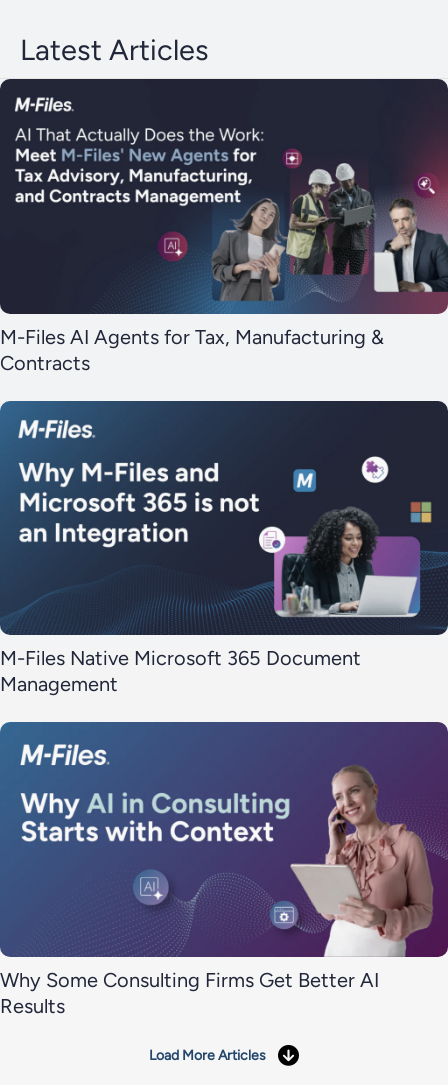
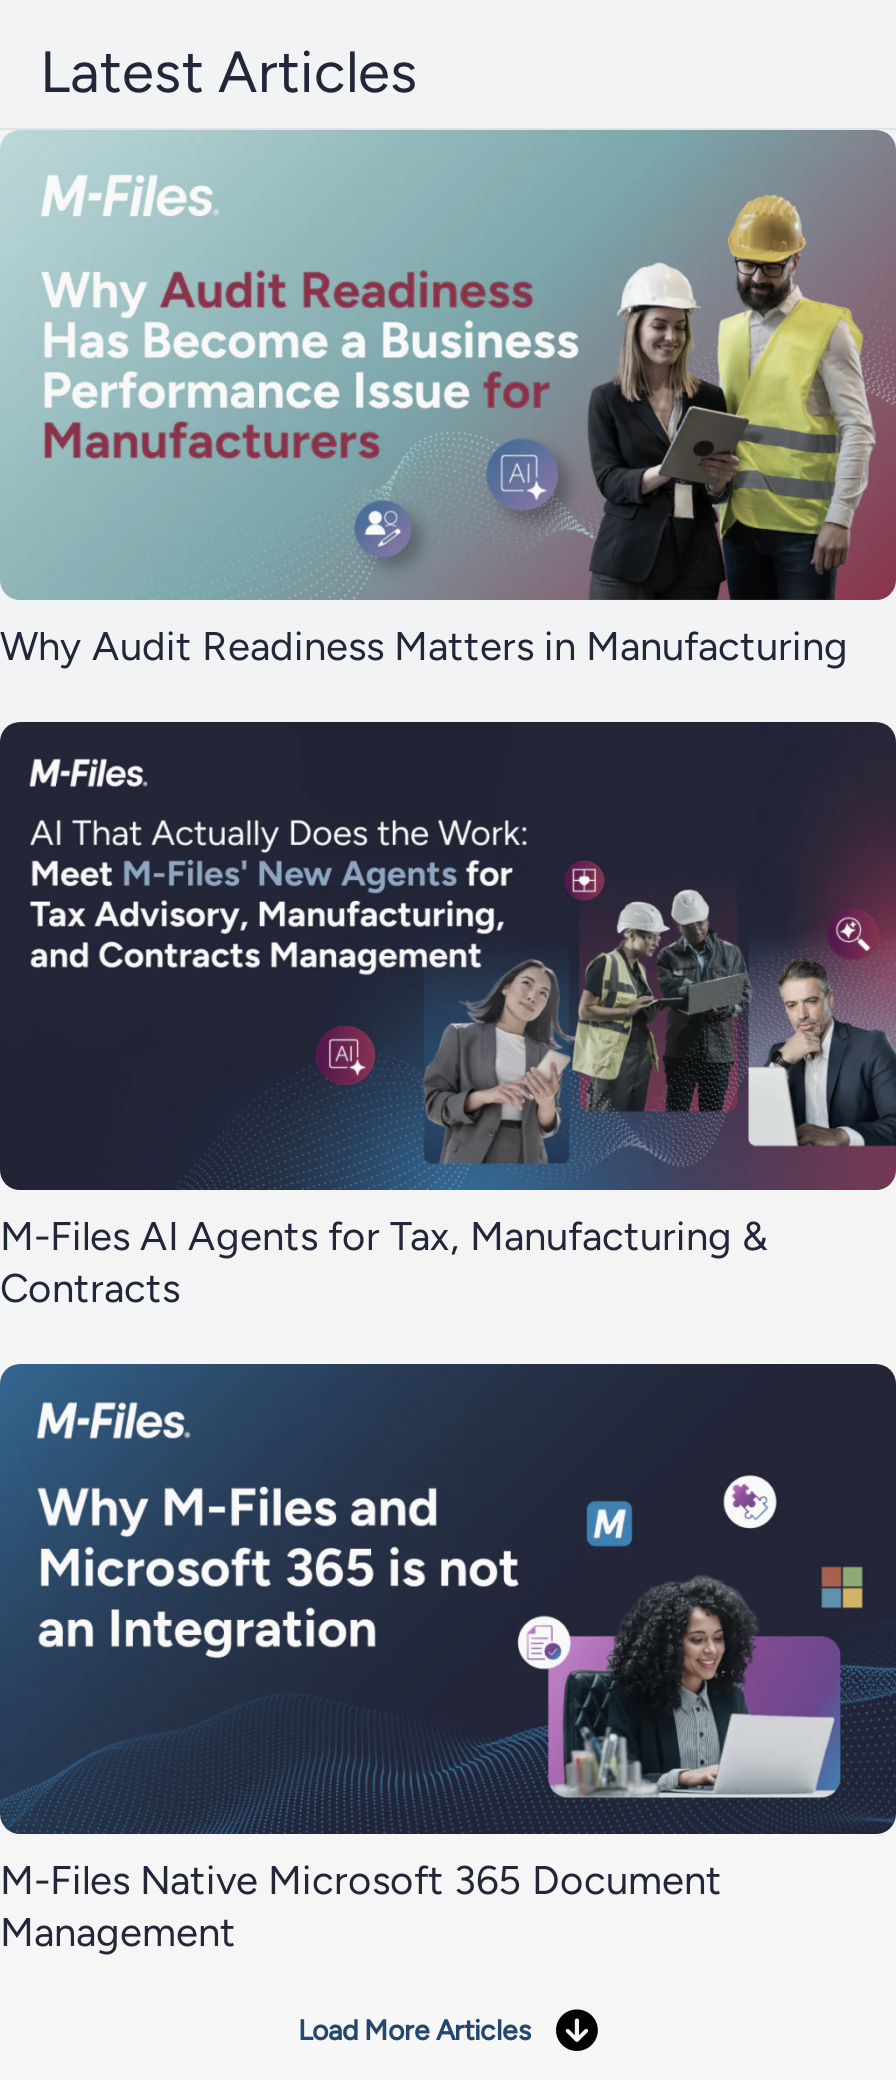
+ [image]
+ Why Audit Readiness Matters in Manufacturing

moved down: [image] | M-Files AI Agents for Tax, Manufacturing & | Contracts | M-Files Native Microsoft 365 Document | Management

- [image]
- Why Some Consulting Firms Get Better AI
- Results
